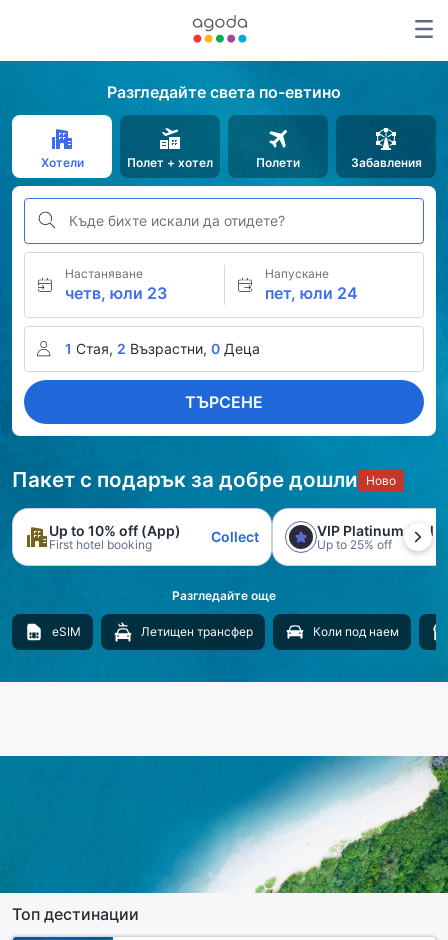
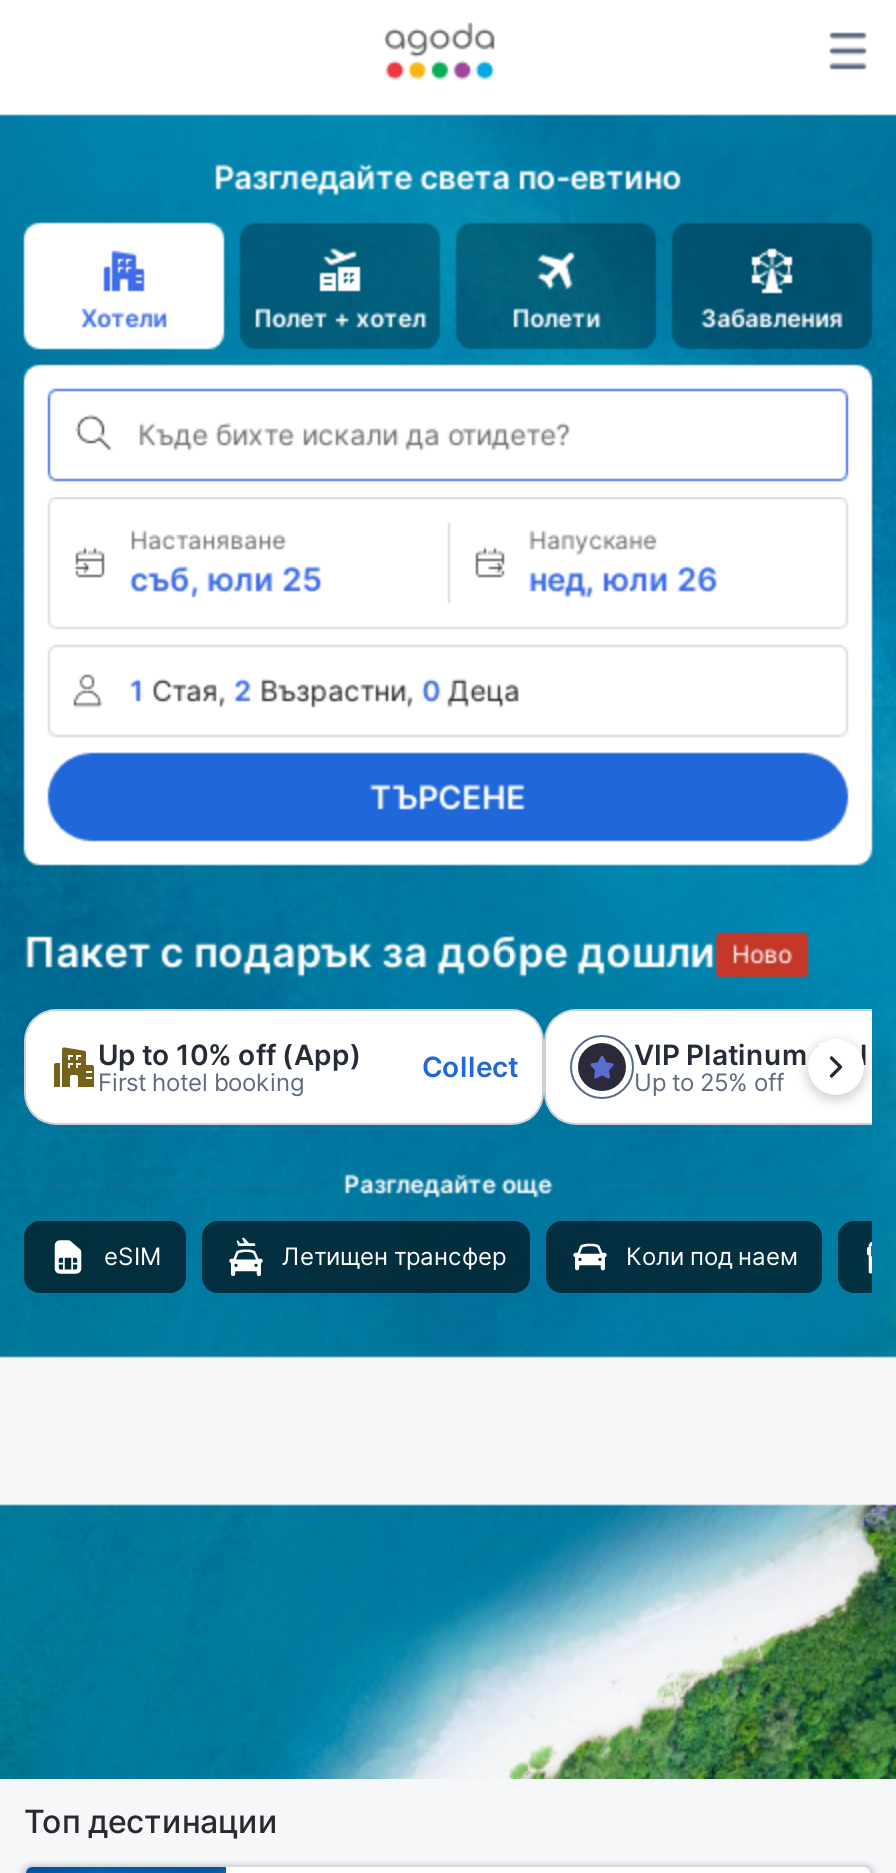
- четв, юли 23
+ съб, юли 25

- пет, юли 24
+ нед, юли 26
